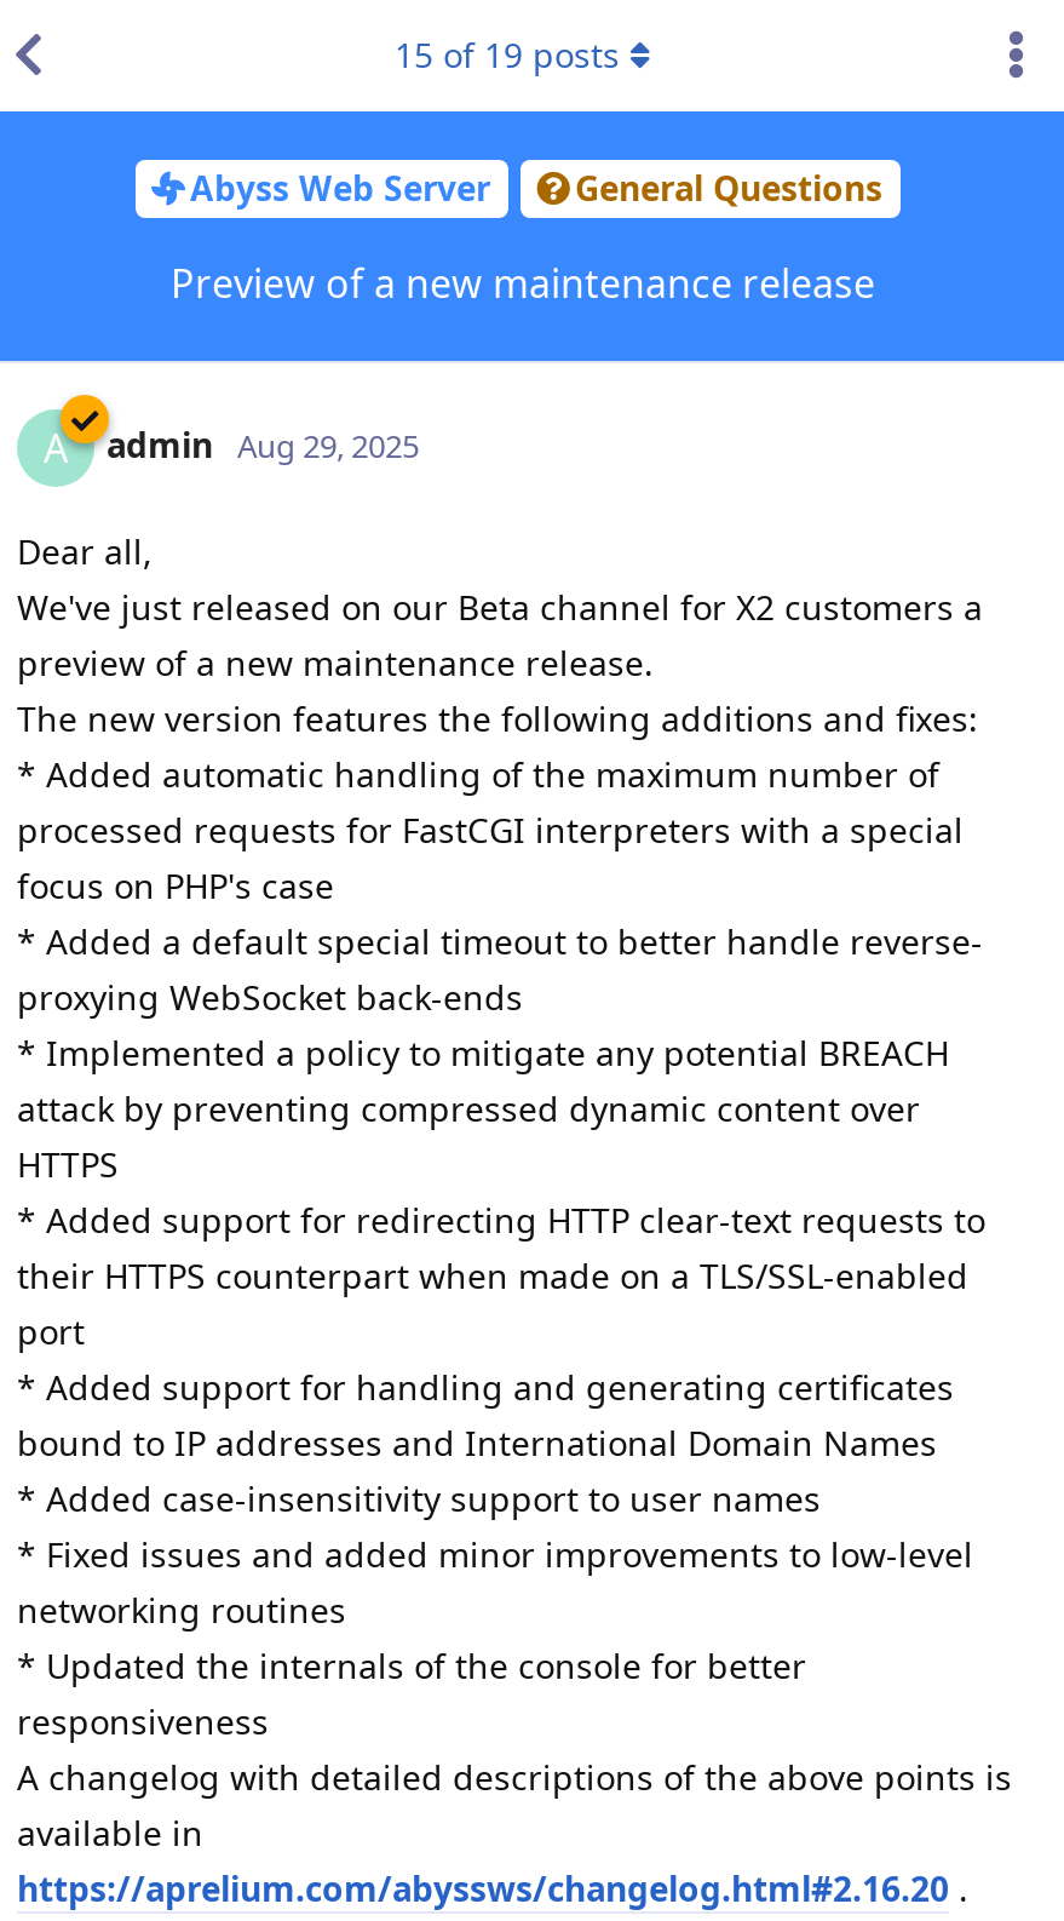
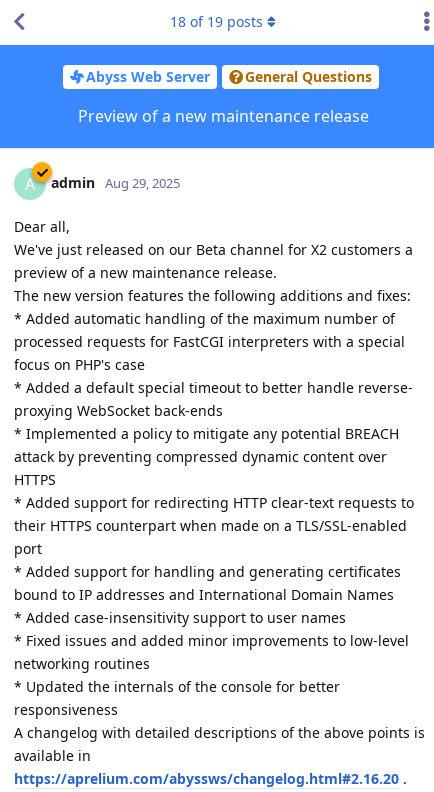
- 15 of 19 posts
+ 18 of 19 posts
